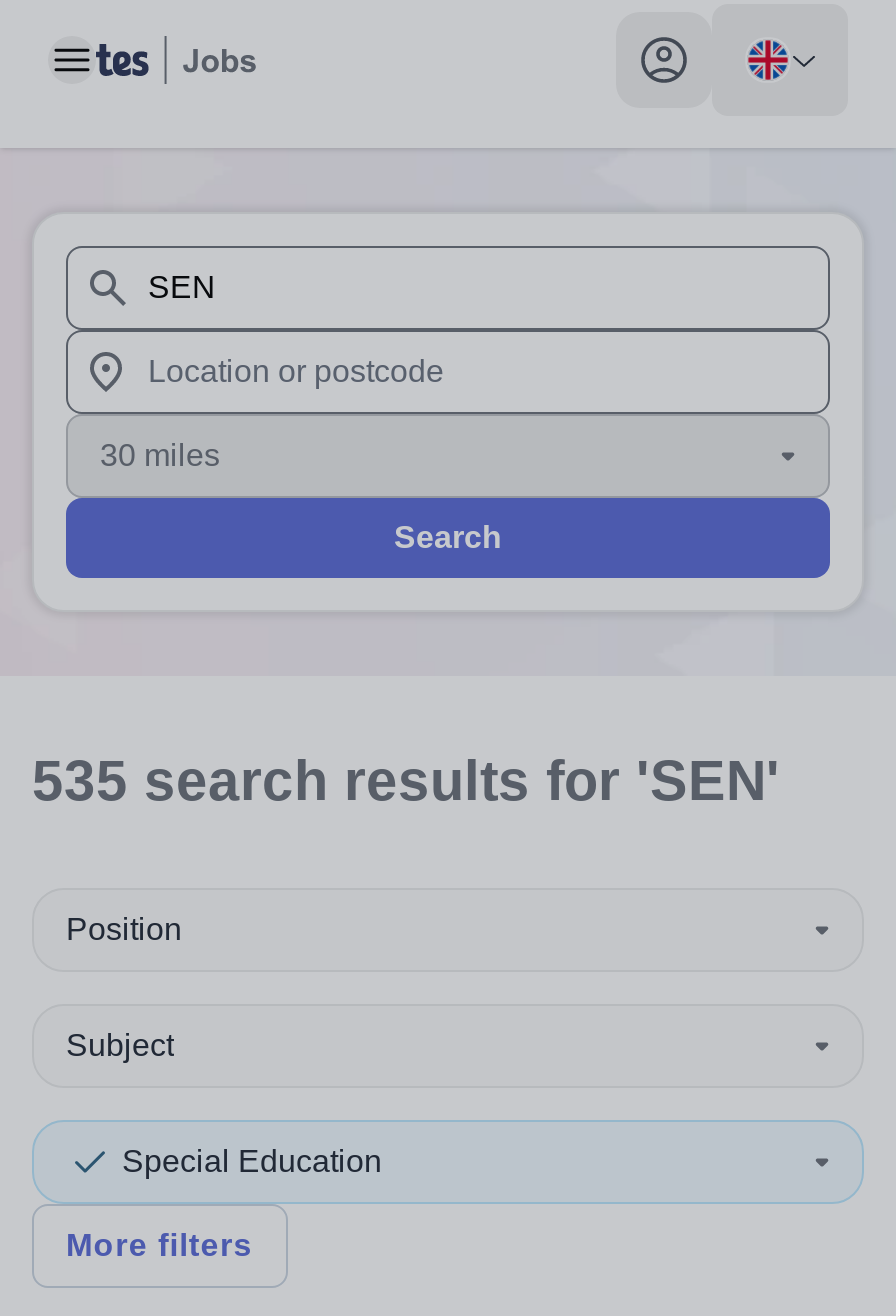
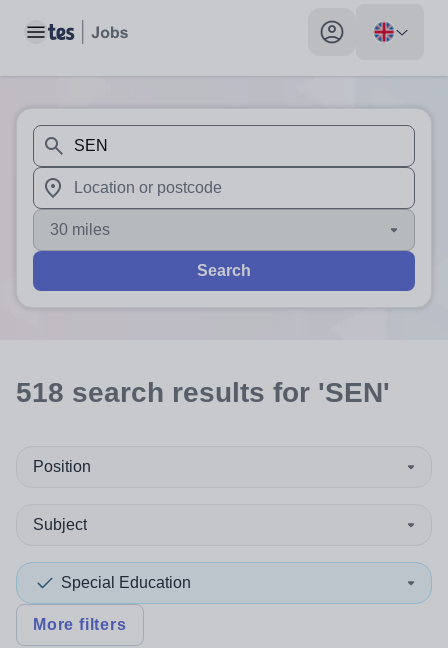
- 535 search results for 'SEN'
+ 518 search results for 'SEN'
